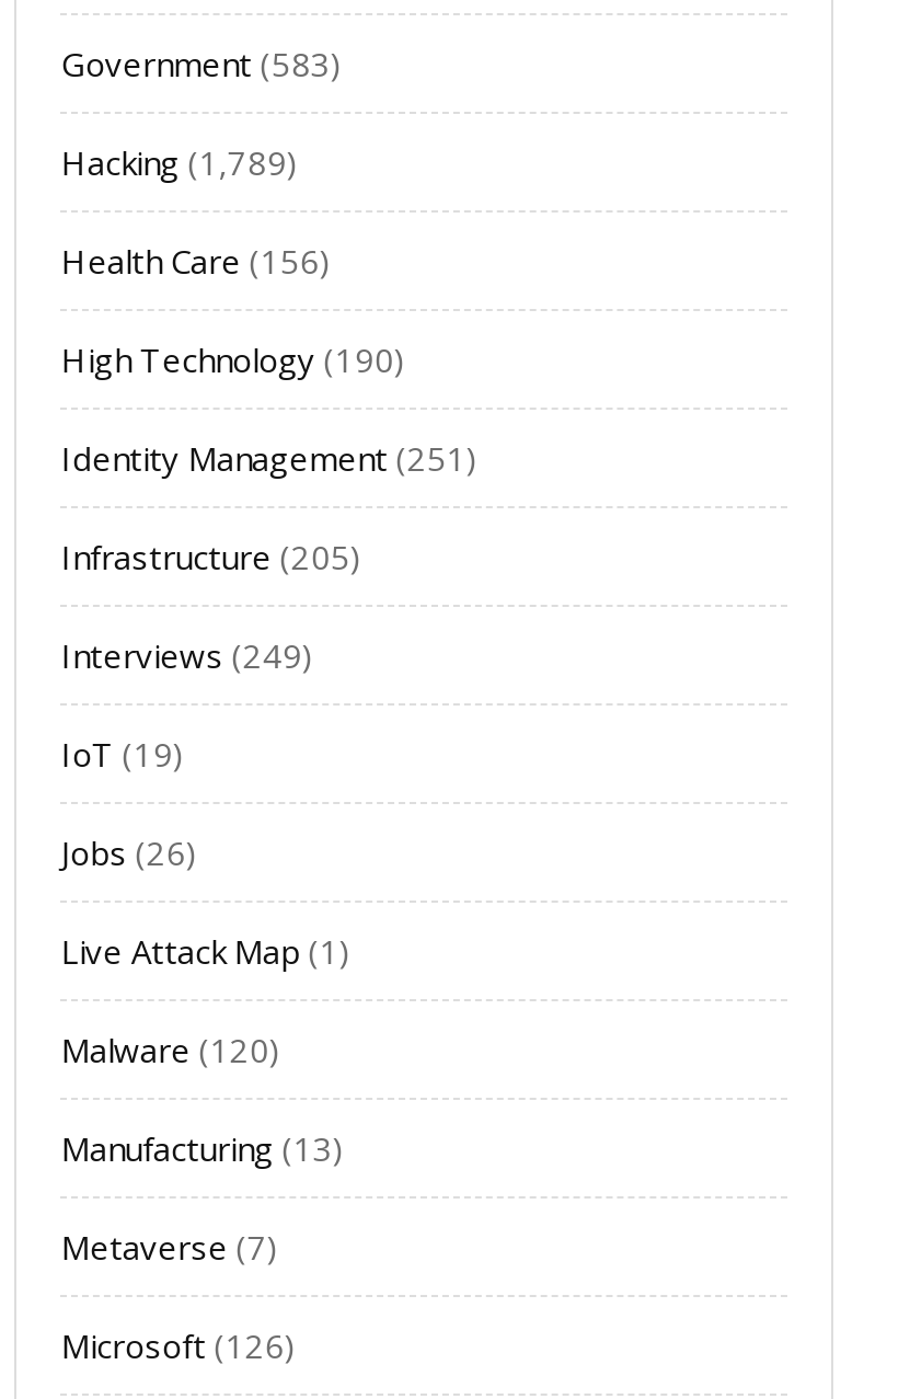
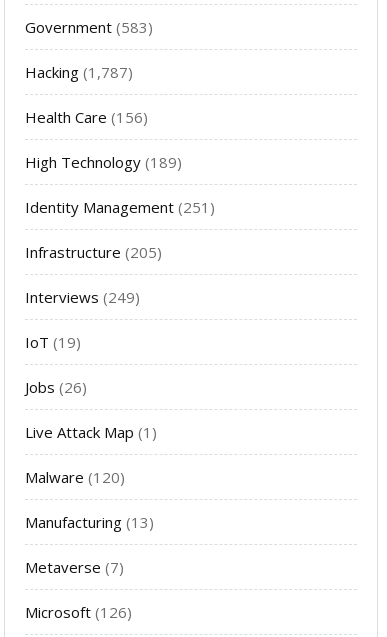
- Hacking (1,789)
+ Hacking (1,787)

- High Technology (190)
+ High Technology (189)
